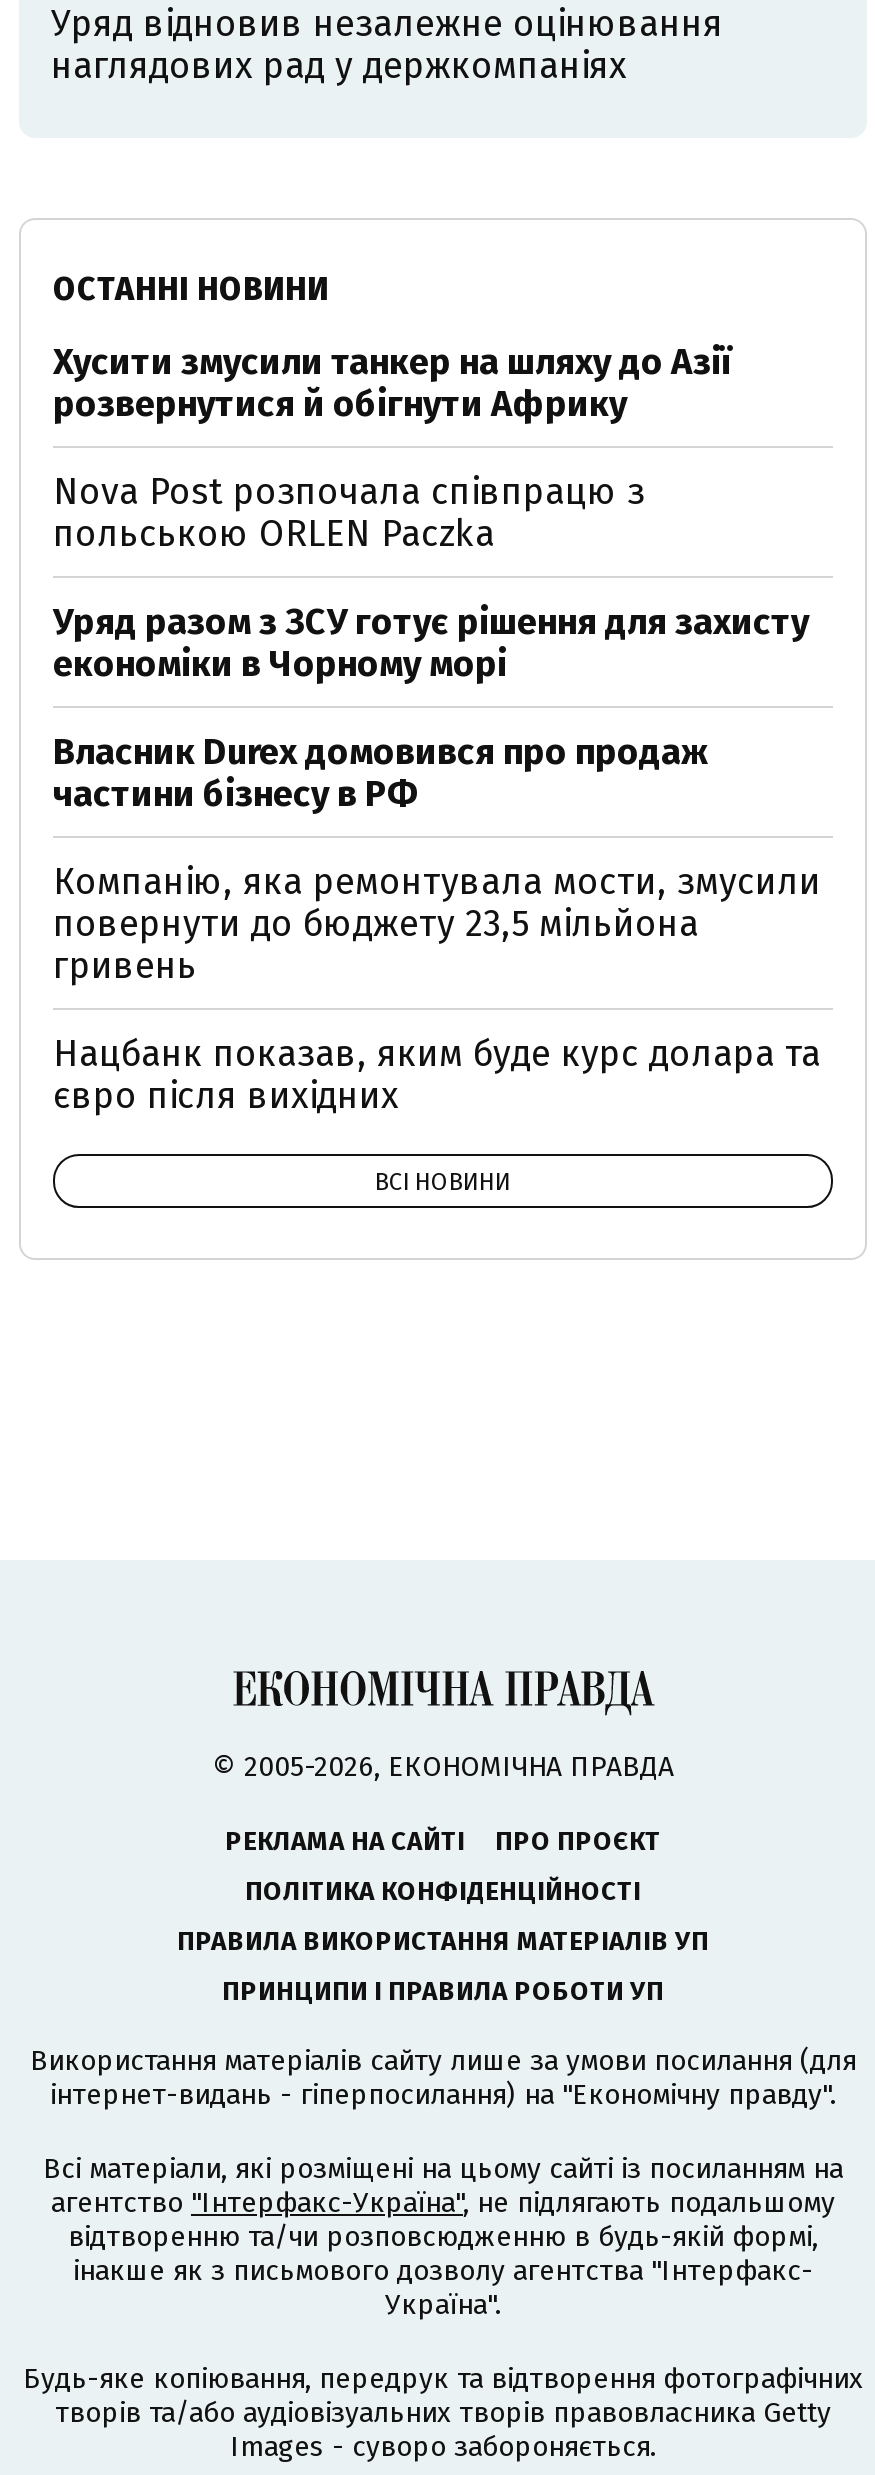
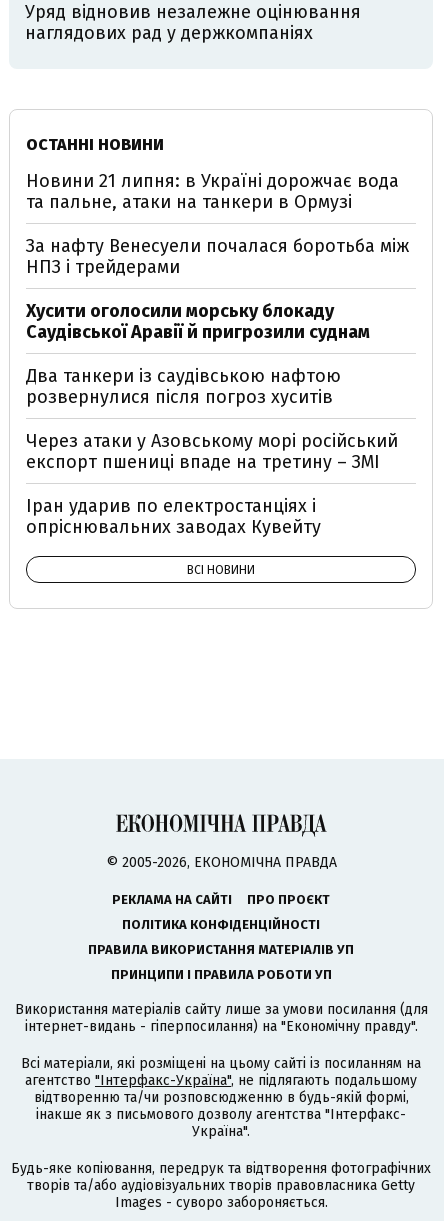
- Хусити змусили танкер на шляху до Азії
- розвернутися й обігнути Африку
+ Новини 21 липня: в Україні дорожчає вода
+ та пальне, атаки на танкери в Ормузі

- Nova Post розпочала співпрацю з
- польською ORLEN Paczka
+ За нафту Венесуели почалася боротьба між
+ НПЗ і трейдерами

- Уряд разом з ЗСУ готує рішення для захисту
- економіки в Чорному морі
+ Хусити оголосили морську блокаду
+ Саудівської Аравії й пригрозили суднам

- Власник Durex домовився про продаж
- частини бізнесу в РФ
+ Два танкери із саудівською нафтою
+ розвернулися після погроз хуситів

- Компанію, яка ремонтувала мости, змусили
- повернути до бюджету 23,5 мільйона
- гривень
+ Через атаки у Азовському морі російський
+ експорт пшениці впаде на третину – ЗМІ

- Нацбанк показав, яким буде курс долара та
- євро після вихідних
+ Іран ударив по електростанціях і
+ опріснювальних заводах Кувейту
